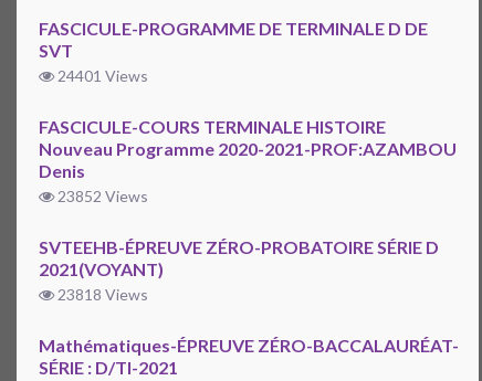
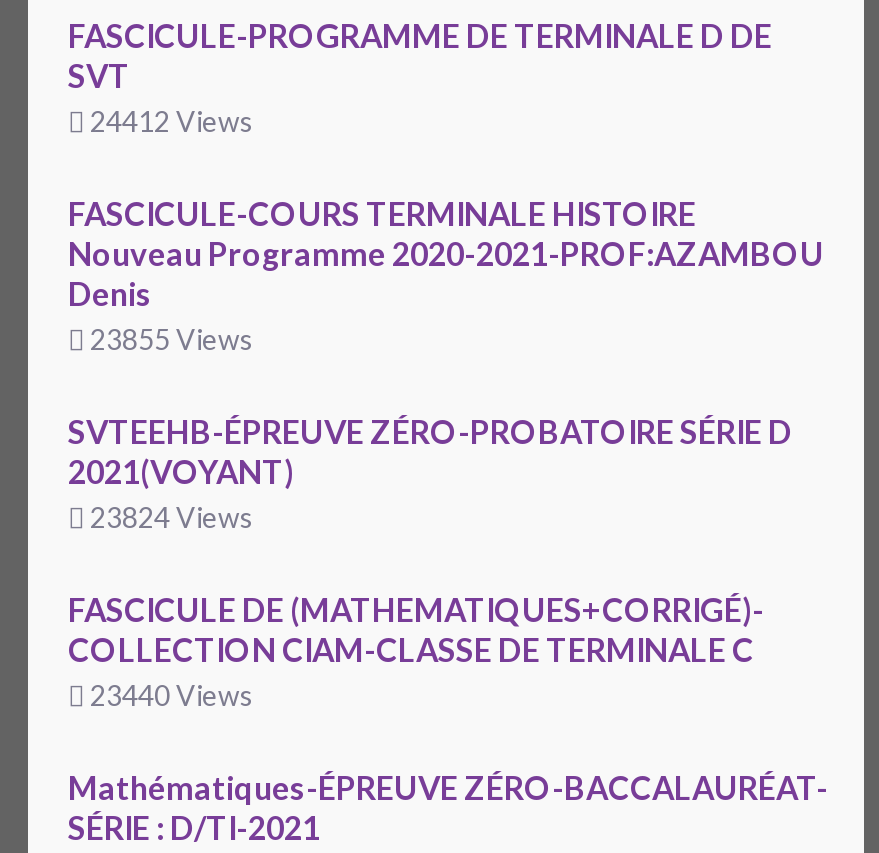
- 24401 Views
+ 24412 Views

- 23852 Views
+ 23855 Views

- 23818 Views
+ 23824 Views
+ FASCICULE DE (MATHEMATIQUES+CORRIGÉ)-
+ COLLECTION CIAM-CLASSE DE TERMINALE C
+ 23440 Views
